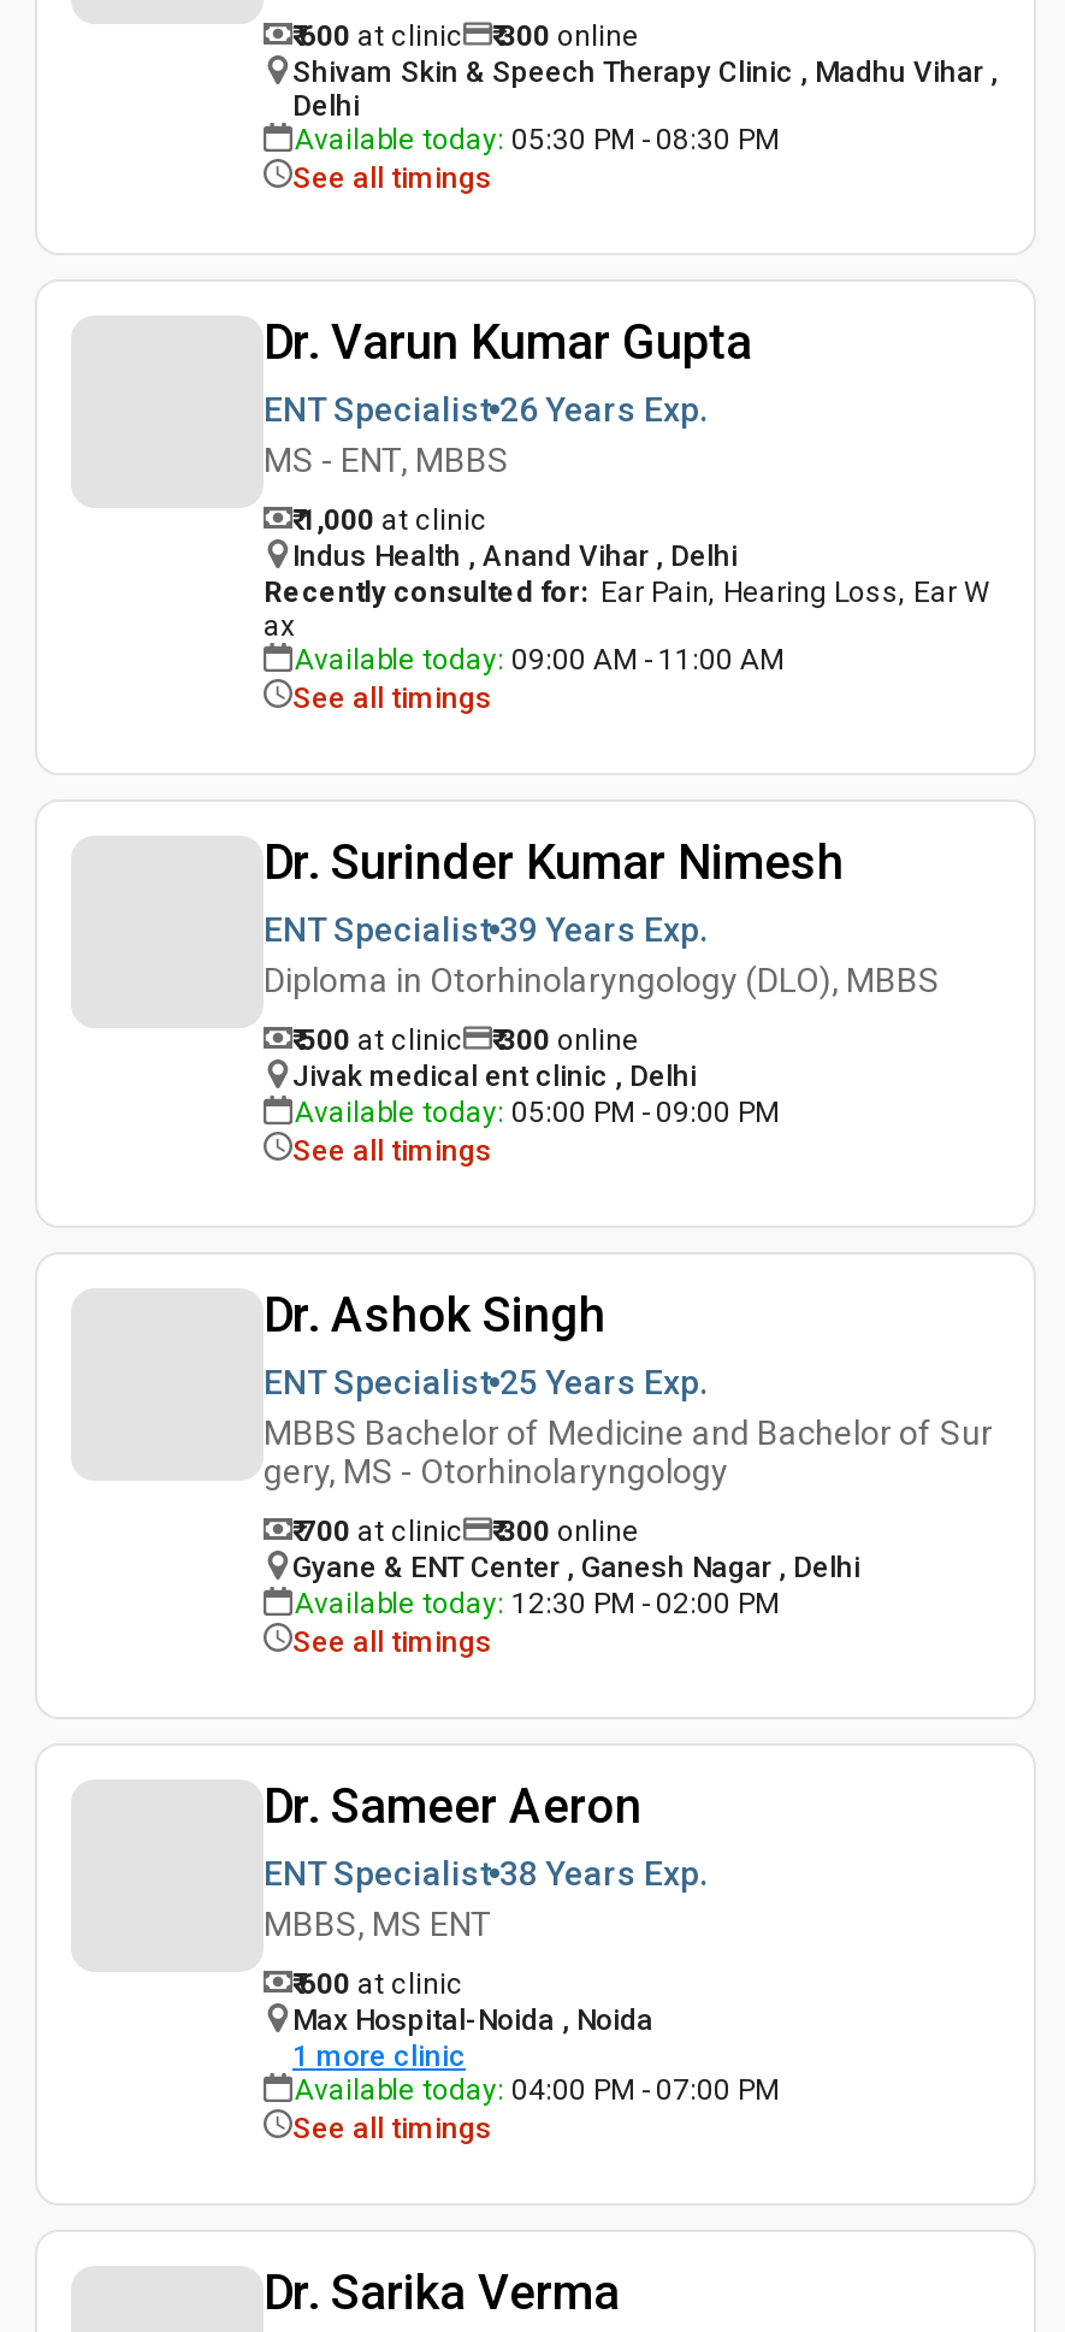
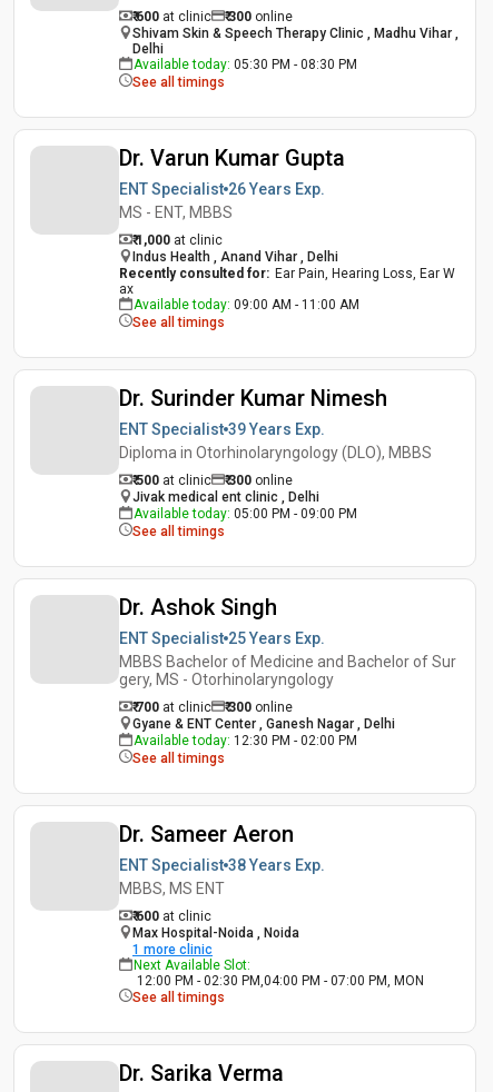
- Available today: 04:00 PM - 07:00 PM
+ Next Available Slot:
+ 12:00 PM - 02:30 PM,04:00 PM - 07:00 PM, MON
